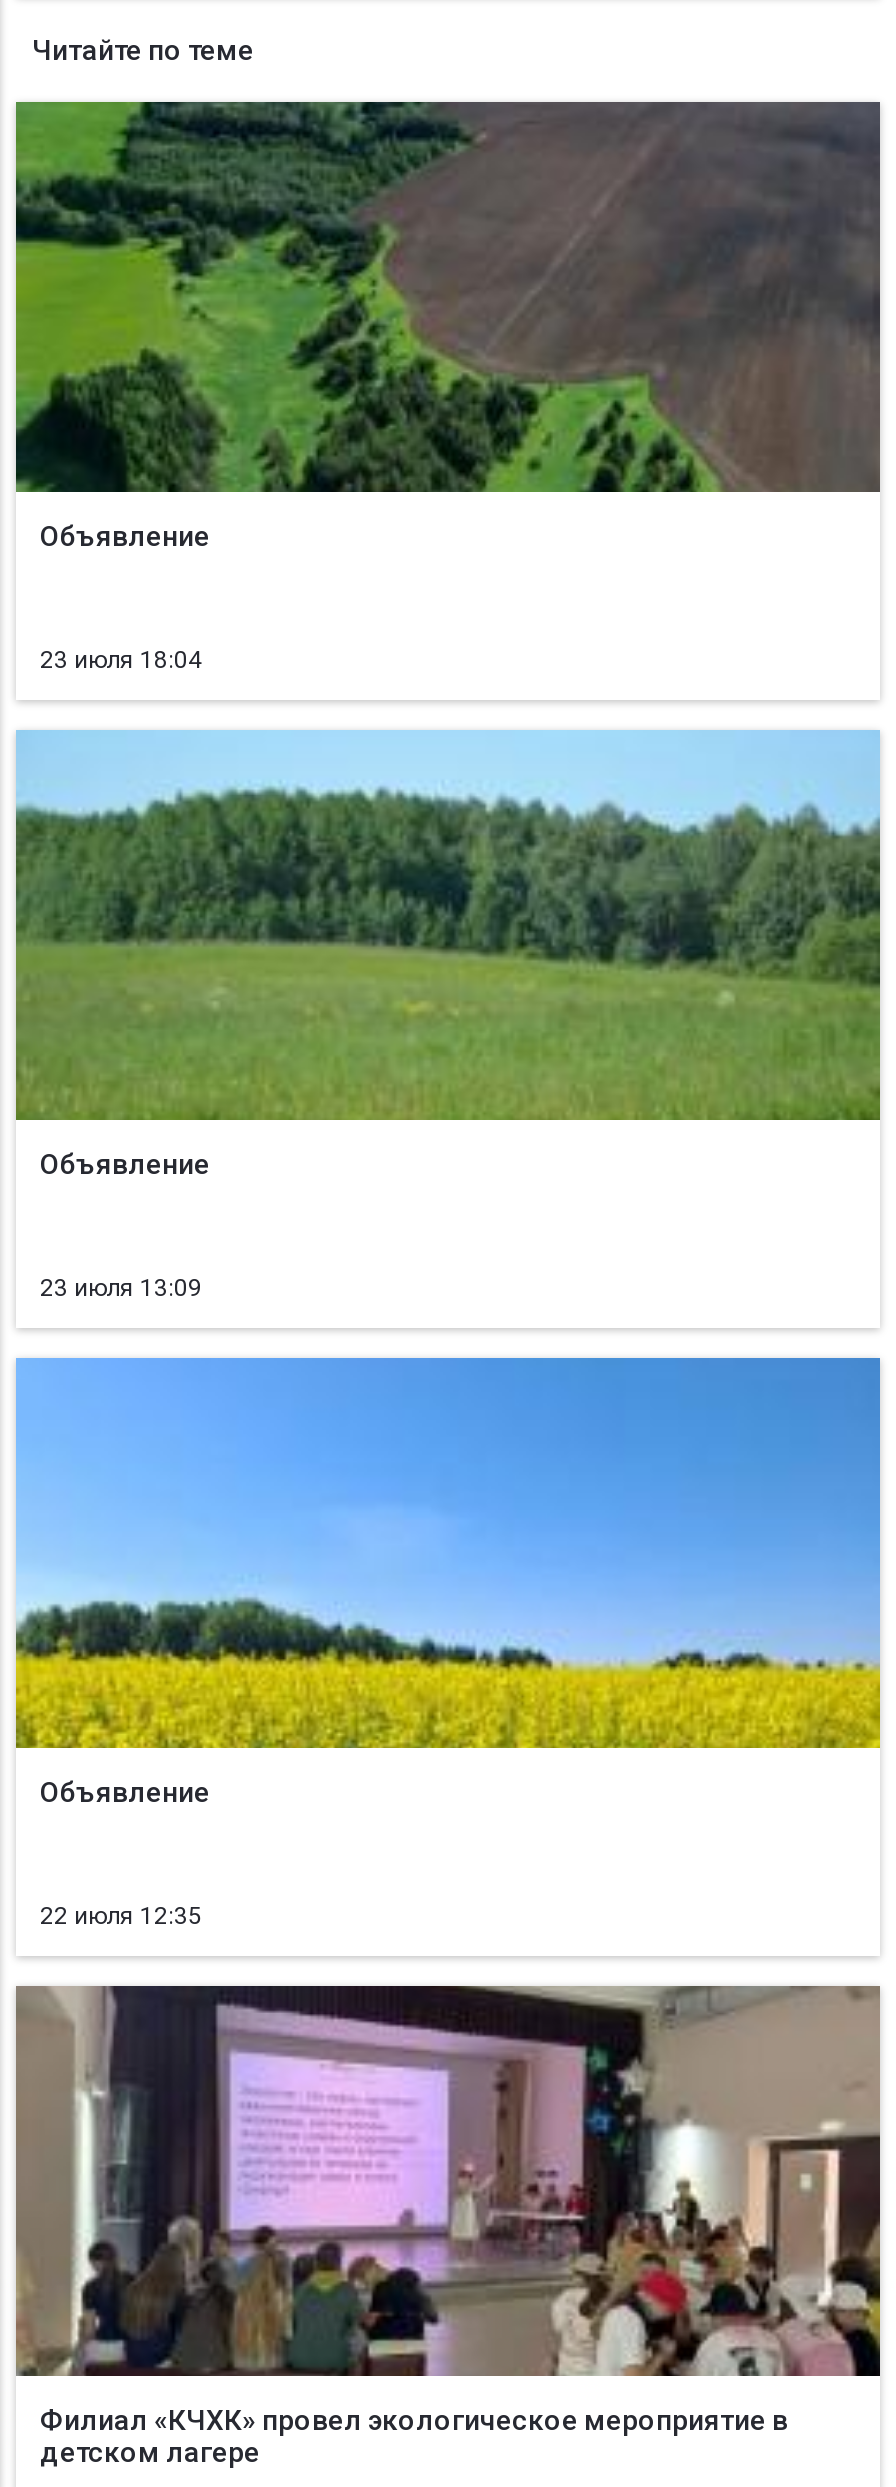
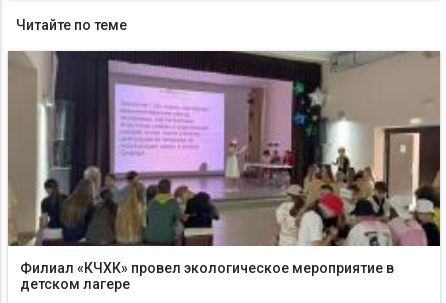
- [image]
- Объявление

- 23 июля 18:04

- [image]
- Объявление

- 23 июля 13:09

- [image]
- Объявление

- 22 июля 12:35
